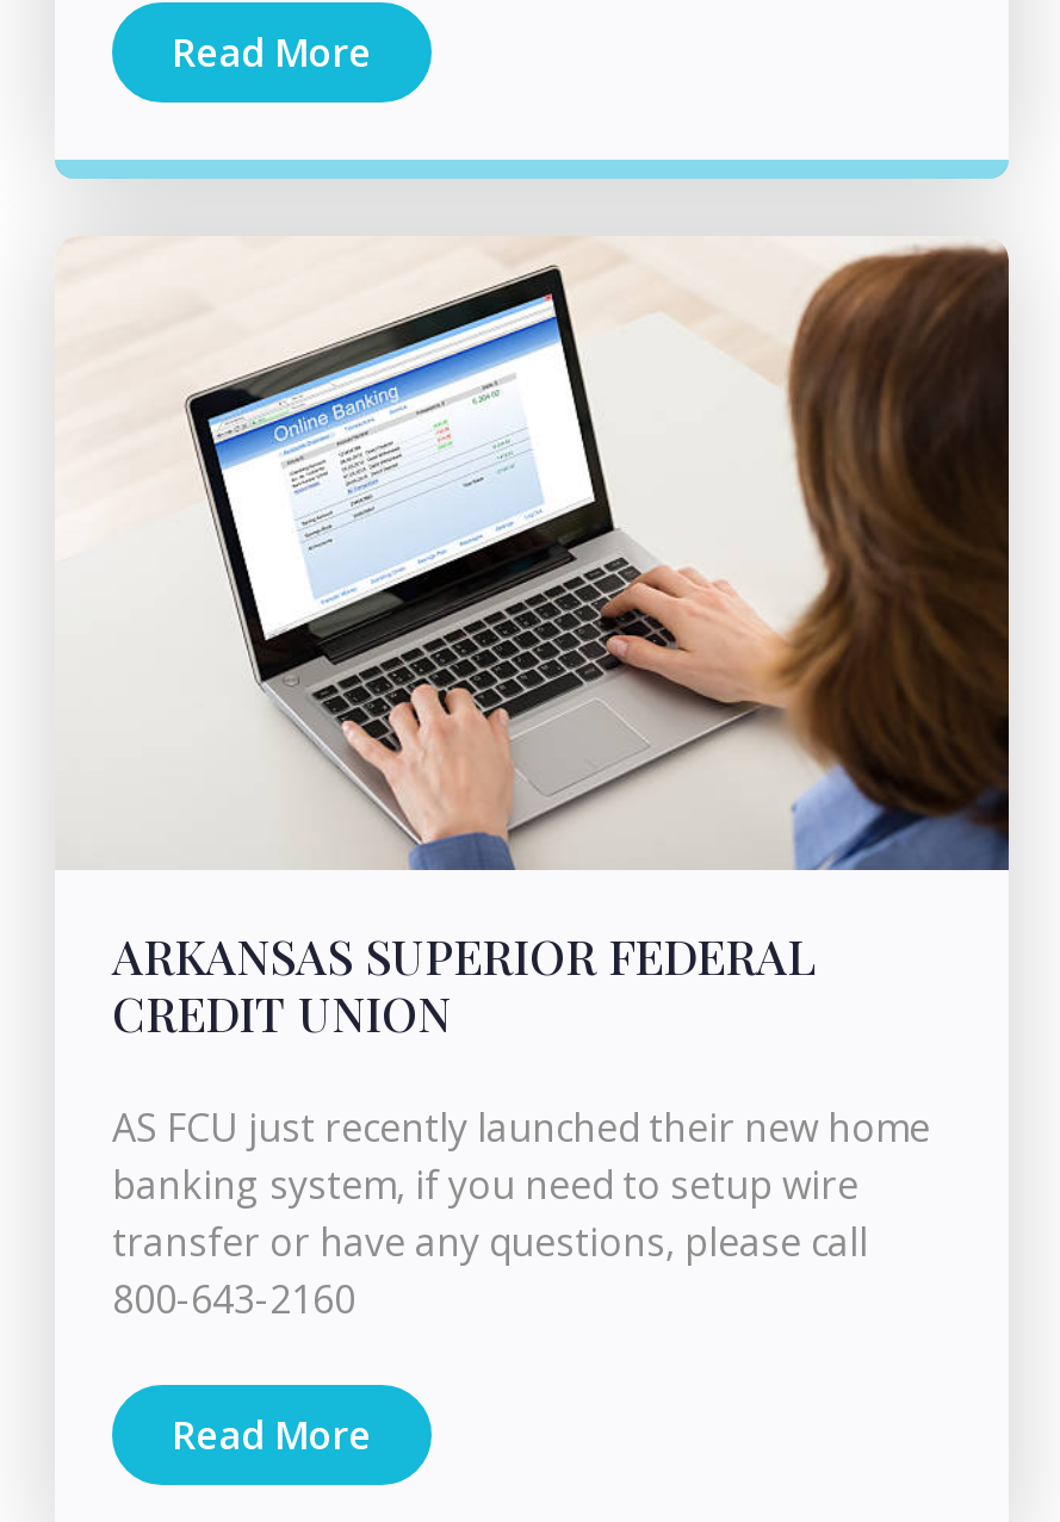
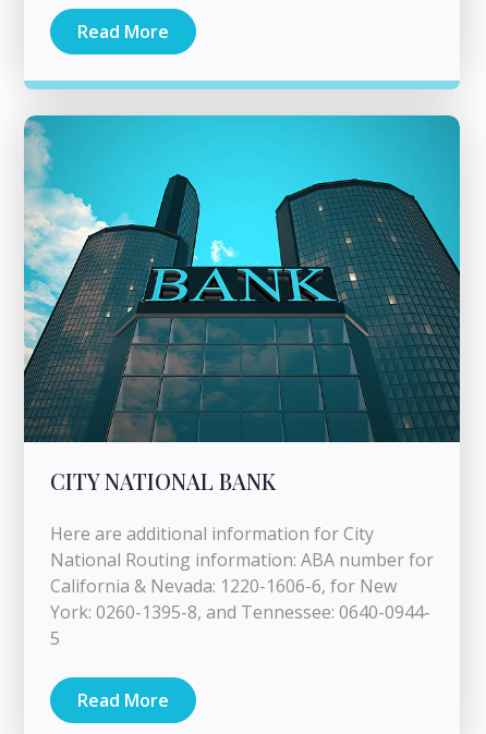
- [image]
- ARKANSAS SUPERIOR FEDERAL
- CREDIT UNION
+ [image]
+ CITY NATIONAL BANK

- AS FCU just recently launched their new home
- banking system, if you need to setup wire
- transfer or have any questions, please call
- 800-643-2160
+ Here are additional information for City
+ National Routing information: ABA number for
+ California & Nevada: 1220-1606-6, for New
+ York: 0260-1395-8, and Tennessee: 0640-0944-
+ 5
